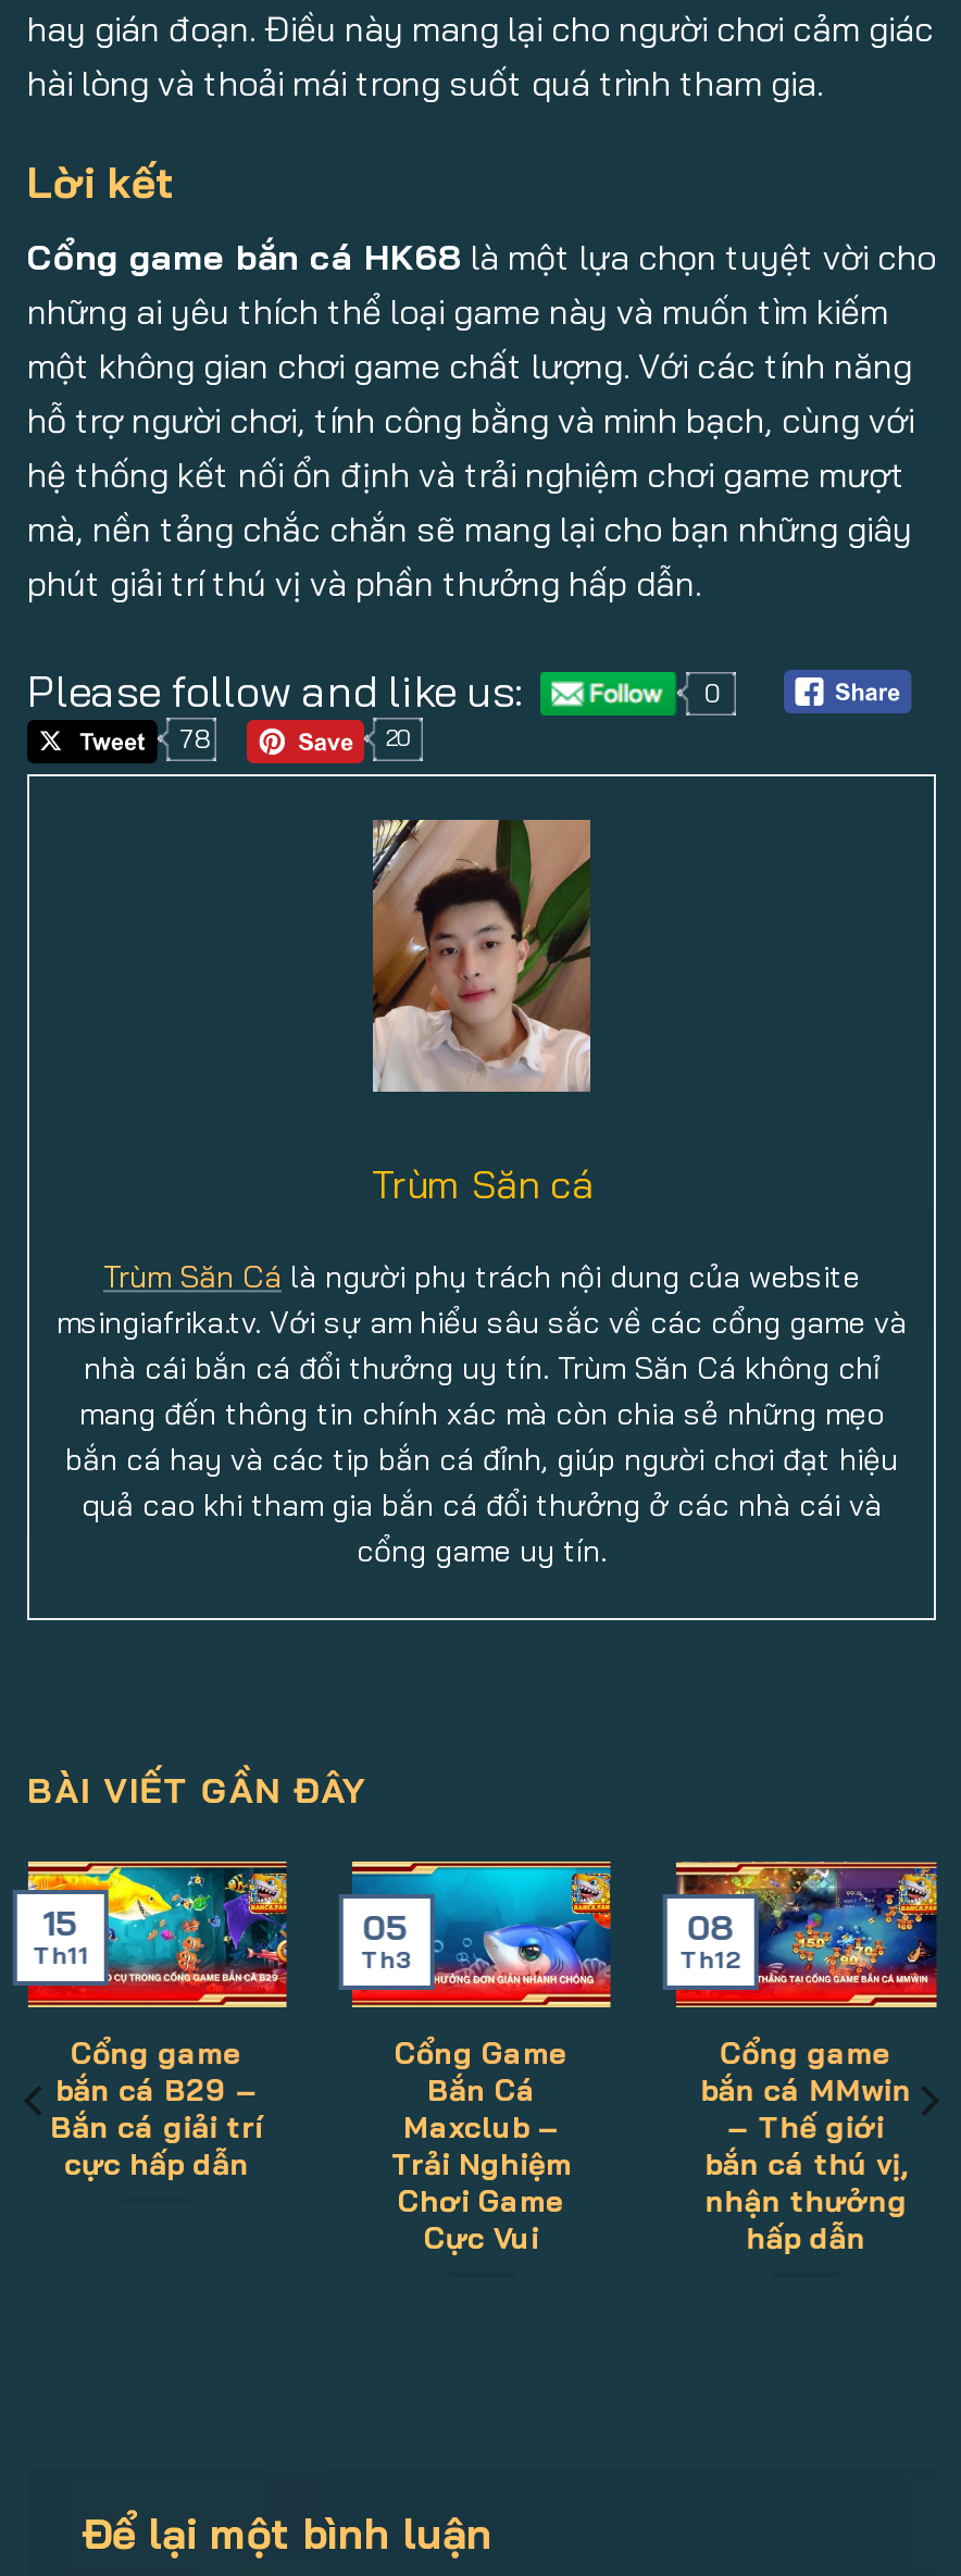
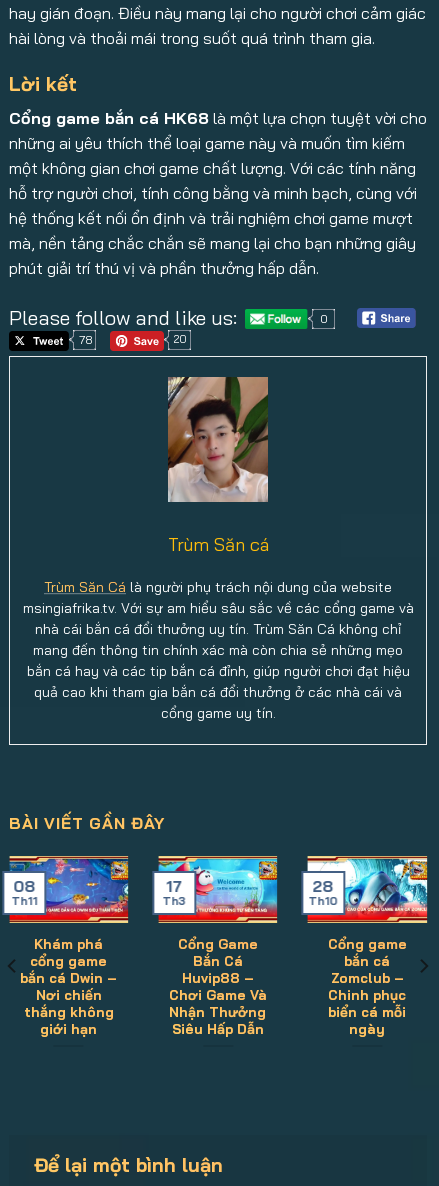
- 15
+ 08

- 05
+ 17

- 08
- Th12
+ 28
+ Th10

- Cổng game
- bắn cá B29 –
- Bắn cá giải trí
- cực hấp dẫn
+ Khám phá
+ cổng game
+ bắn cá Dwin –
+ Nơi chiến
+ thắng không
+ giới hạn

- bắn cá MMwin
- – Thế giới
- bắn cá thú vị,
- nhận thưởng
- hấp dẫn
+ bắn cá
+ Zomclub –
+ Chinh phục
+ biển cá mỗi
+ ngày

- Maxclub –
- Trải Nghiệm
- Chơi Game
- Cực Vui
+ Huvip88 –
+ Chơi Game Và
+ Nhận Thưởng
+ Siêu Hấp Dẫn
